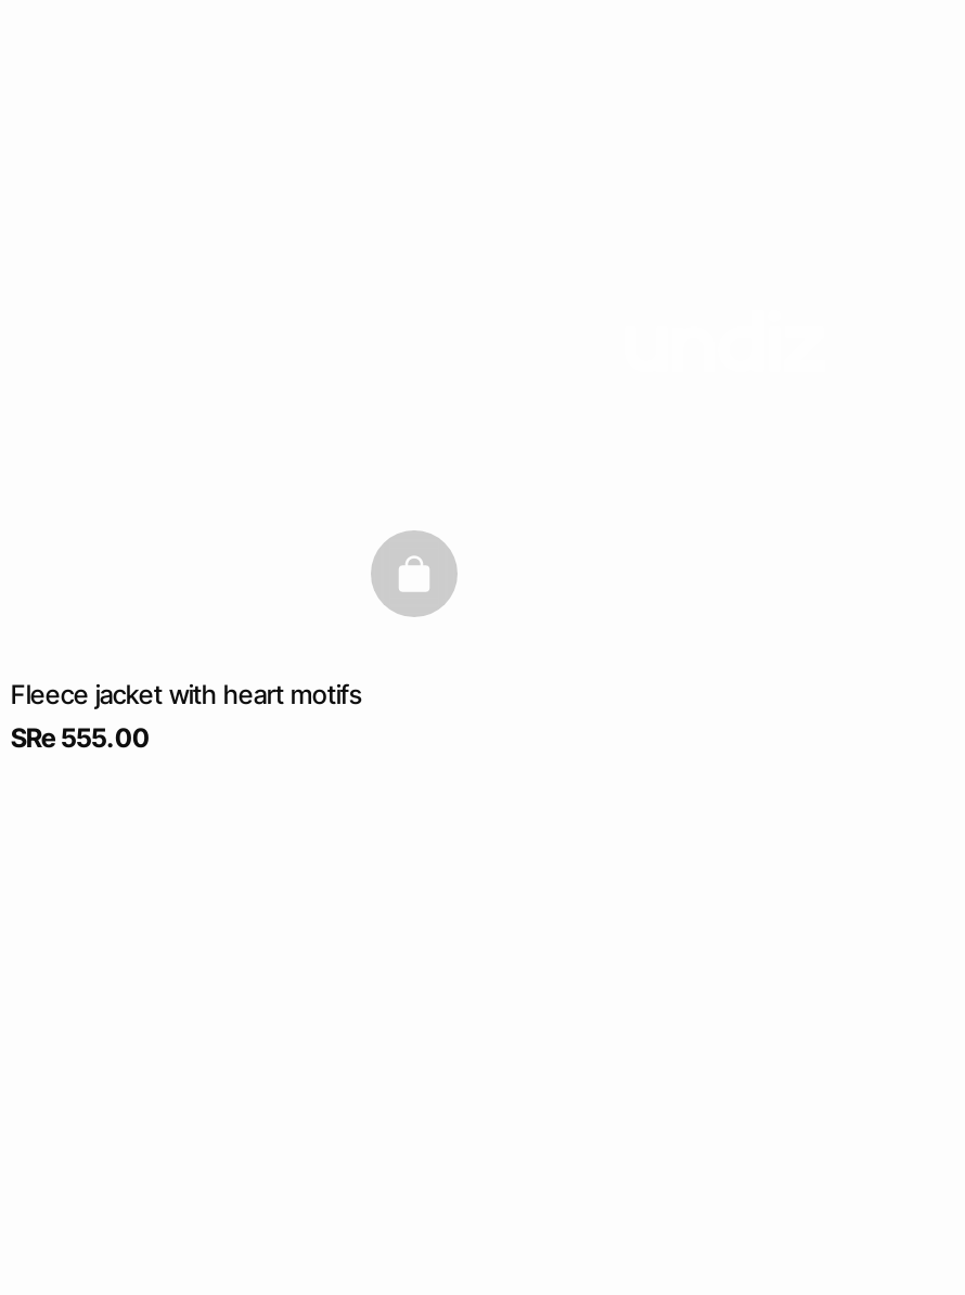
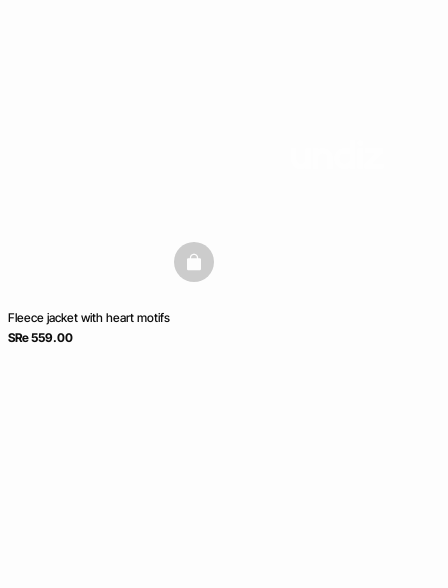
- SRe 555.00
+ SRe 559.00
